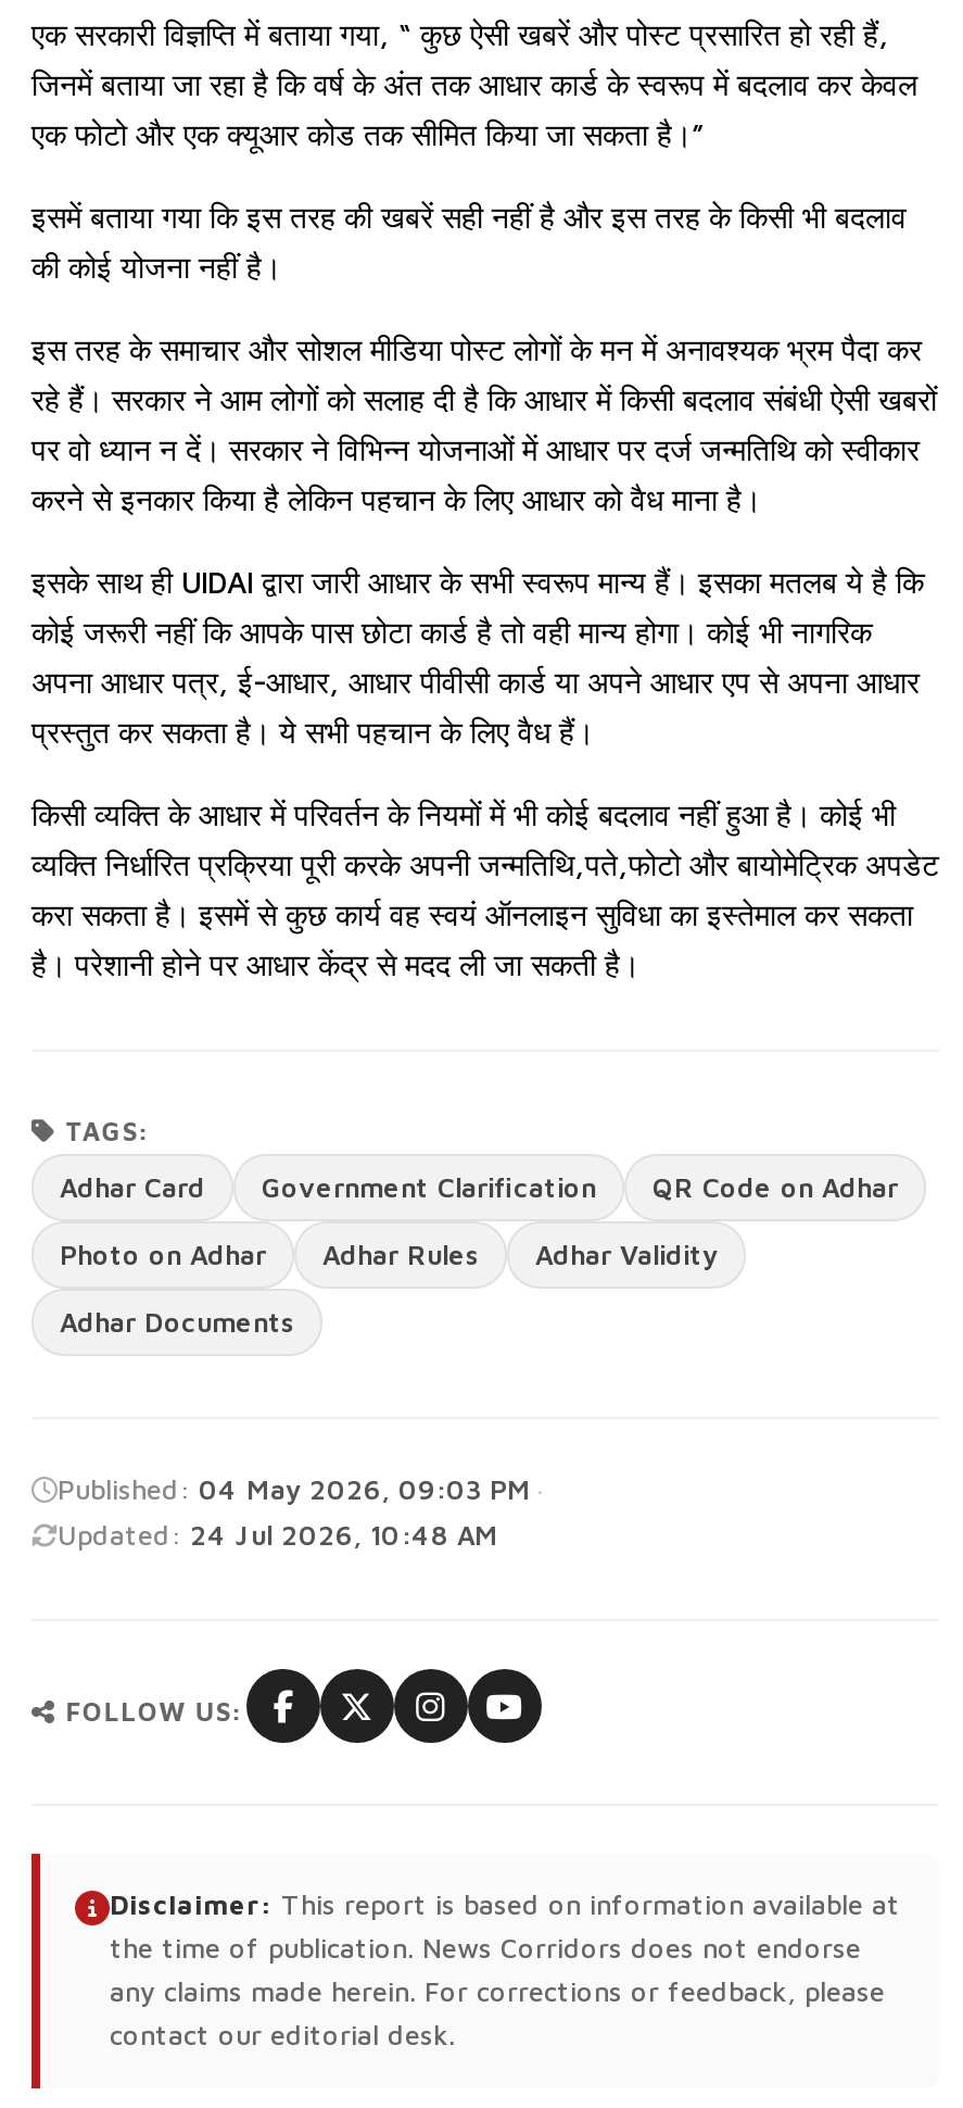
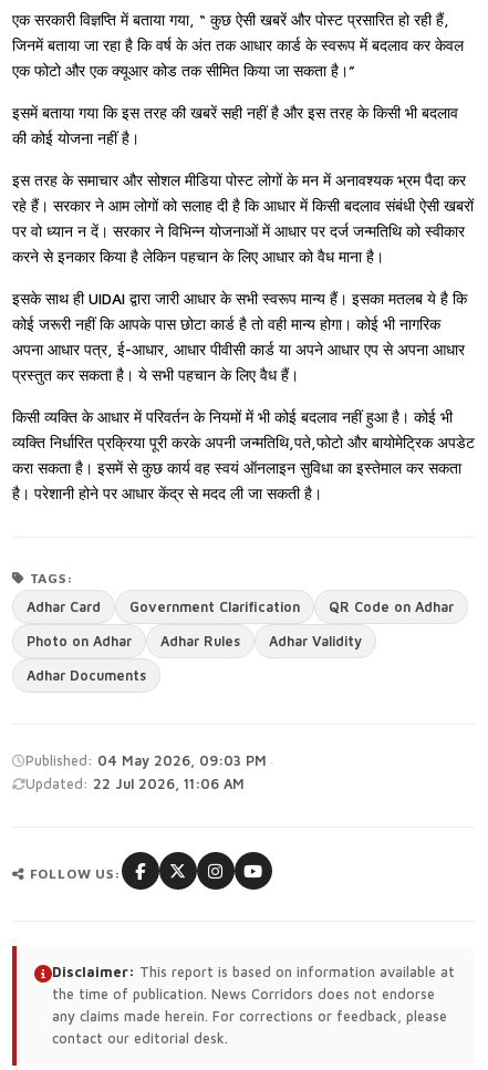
- Updated: 24 Jul 2026, 10:48 AM
+ Updated: 22 Jul 2026, 11:06 AM
